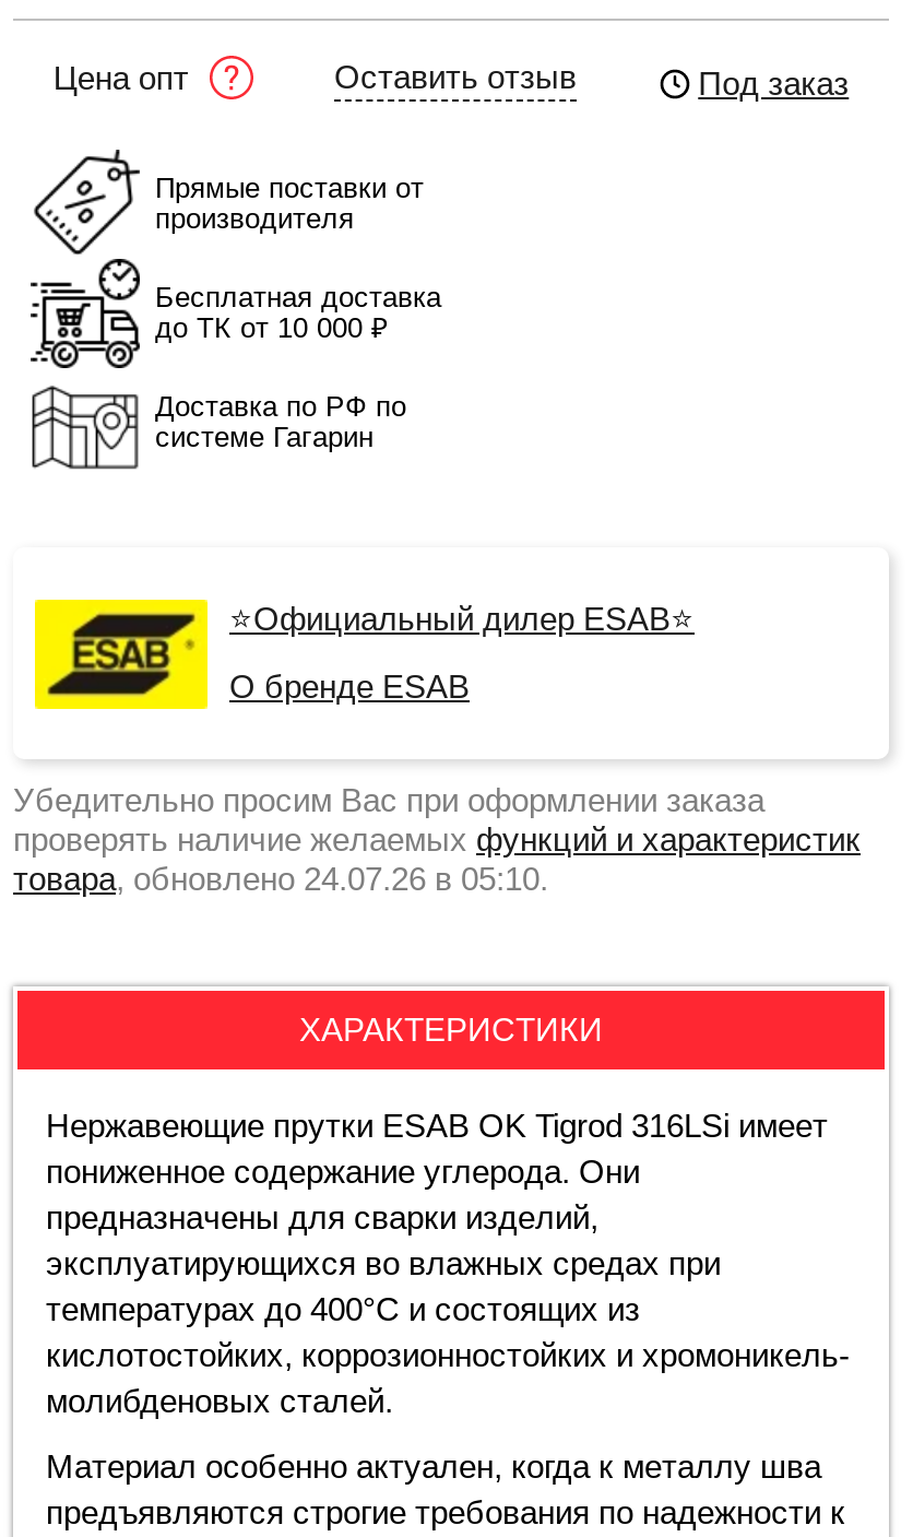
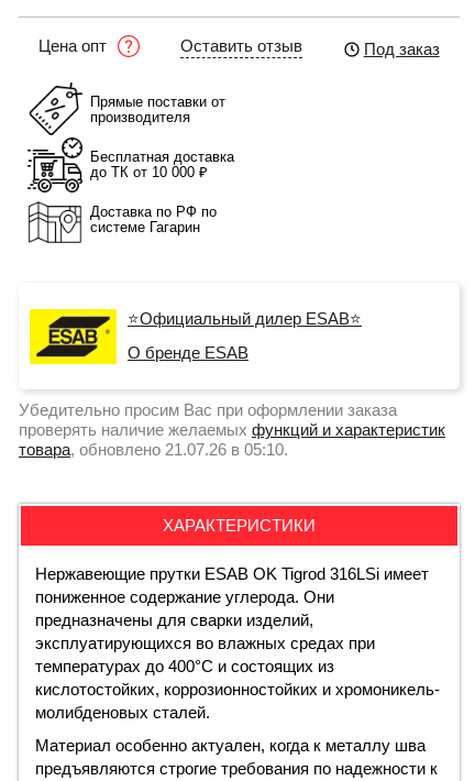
- товара, обновлено 24.07.26 в 05:10.
+ товара, обновлено 21.07.26 в 05:10.
